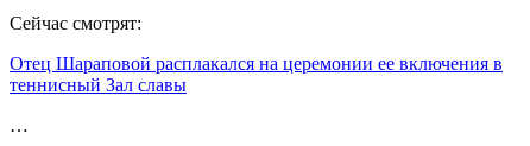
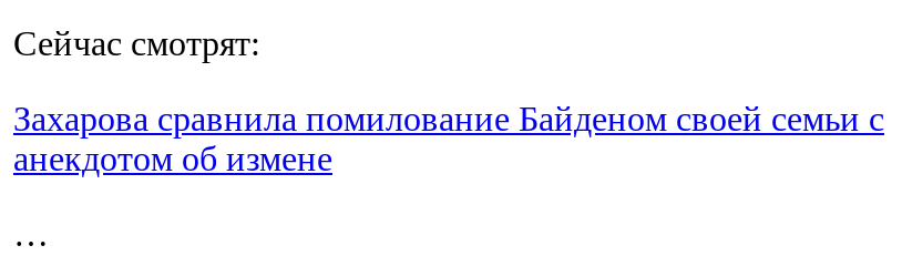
- Отец Шараповой расплакался на церемонии ее включения в
- теннисный Зал славы
+ Захарова сравнила помилование Байденом своей семьи с
+ анекдотом об измене
